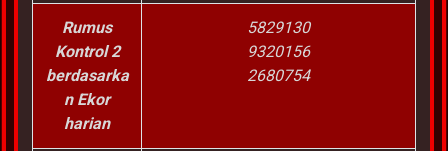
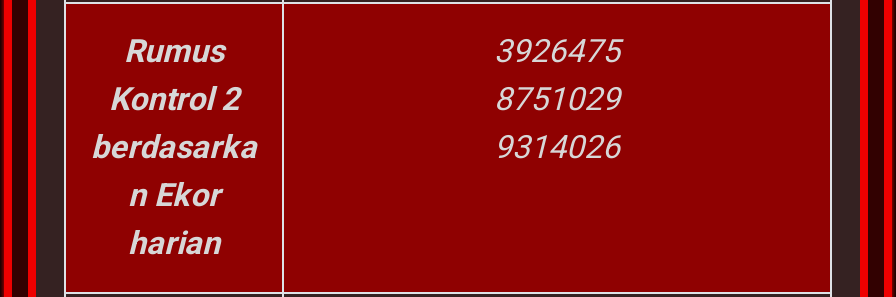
- 5829130
+ 3926475

- 9320156
+ 8751029

- 2680754
+ 9314026
